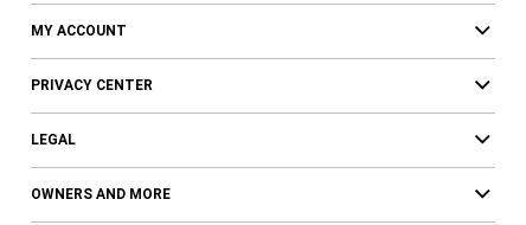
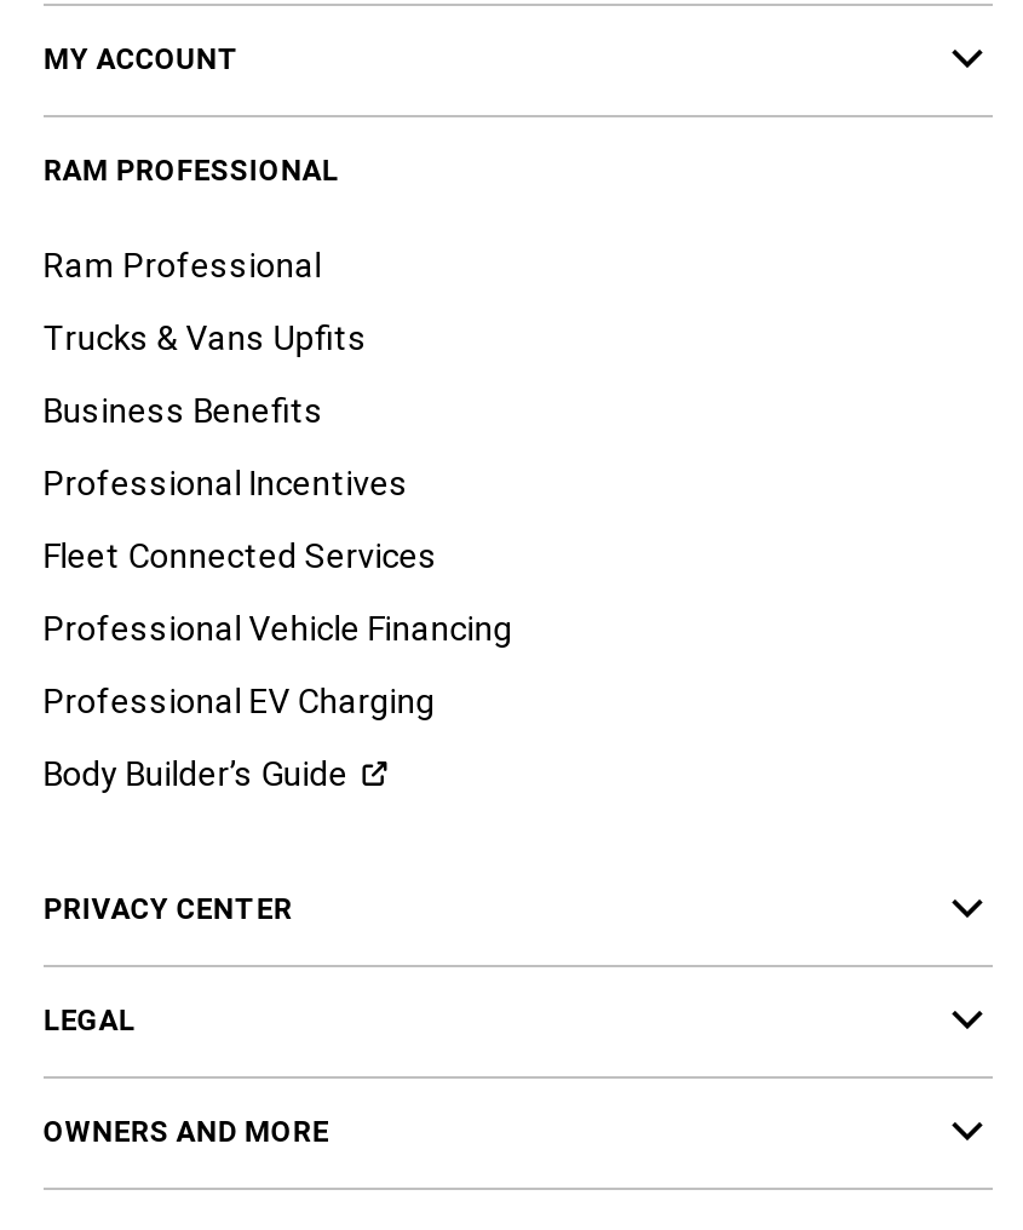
+ RAM PROFESSIONAL
+ Ram Professional
+ Trucks & Vans Upfits
+ Business Benefits
+ Professional Incentives
+ Fleet Connected Services
+ Professional Vehicle Financing
+ Professional EV Charging
+ Body Builder’s Guide
